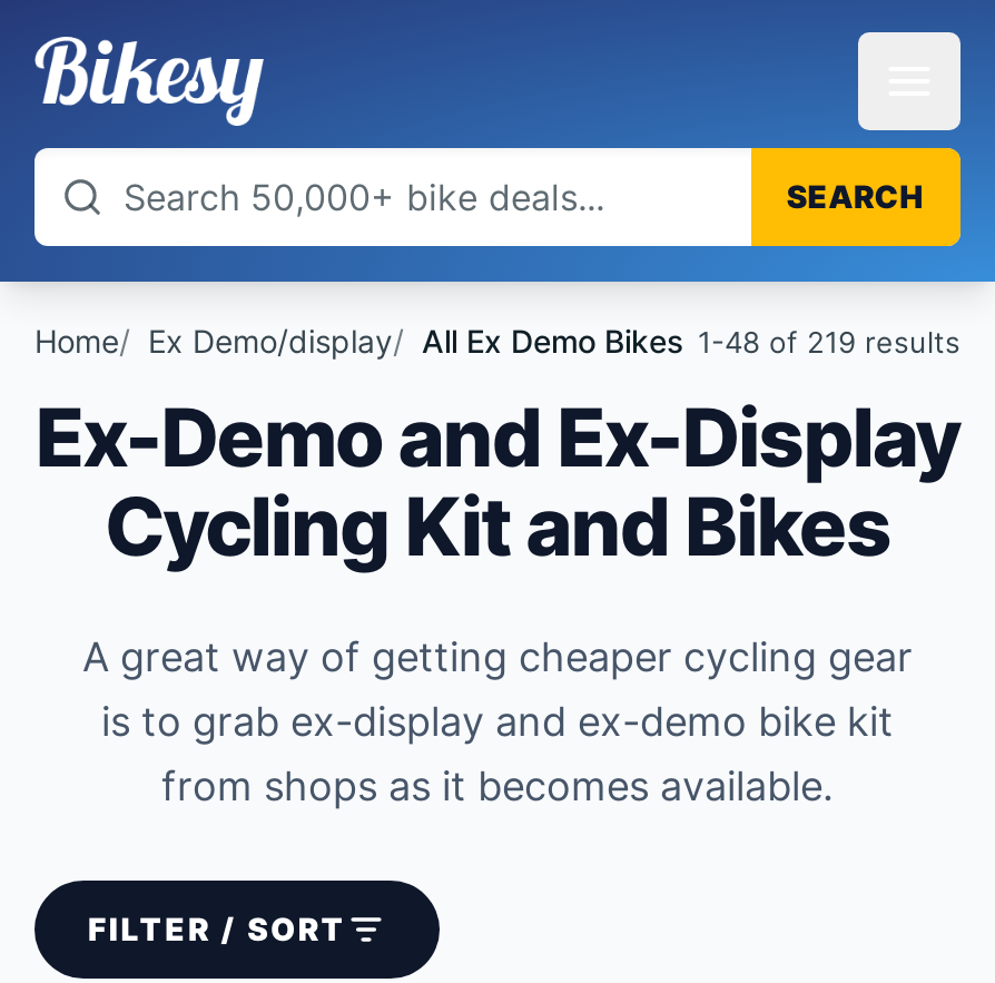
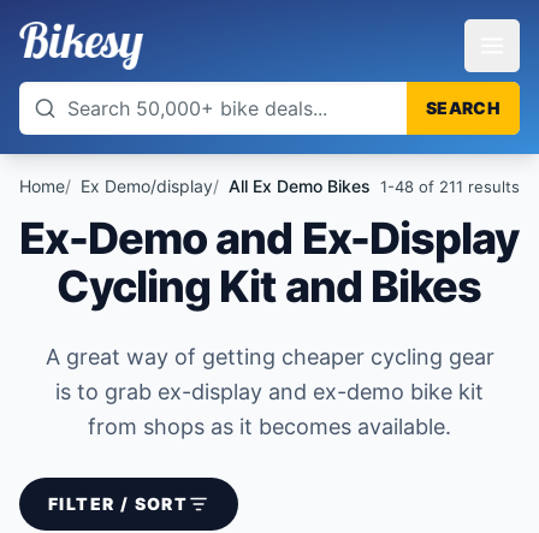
- All Ex Demo Bikes 1-48 of 219 results
+ All Ex Demo Bikes 1-48 of 211 results
